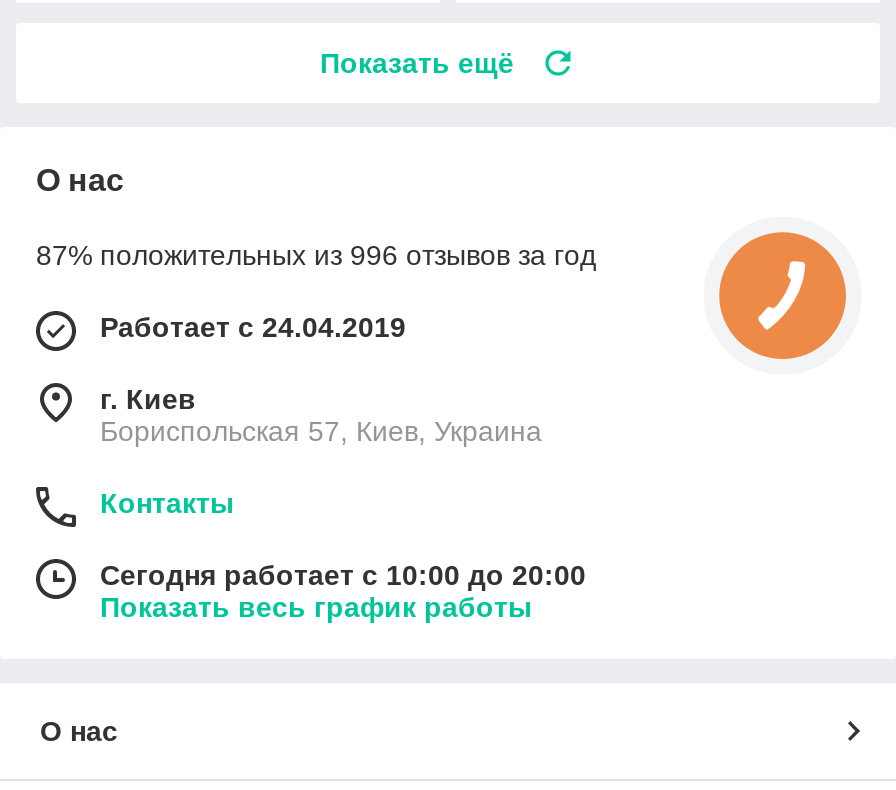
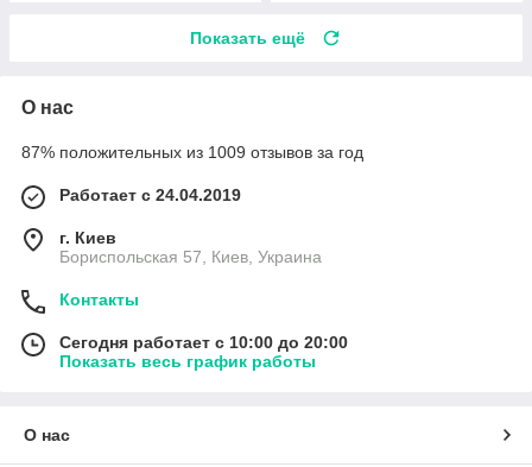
- 87% положительных из 996 отзывов за год
+ 87% положительных из 1009 отзывов за год

- [image]
